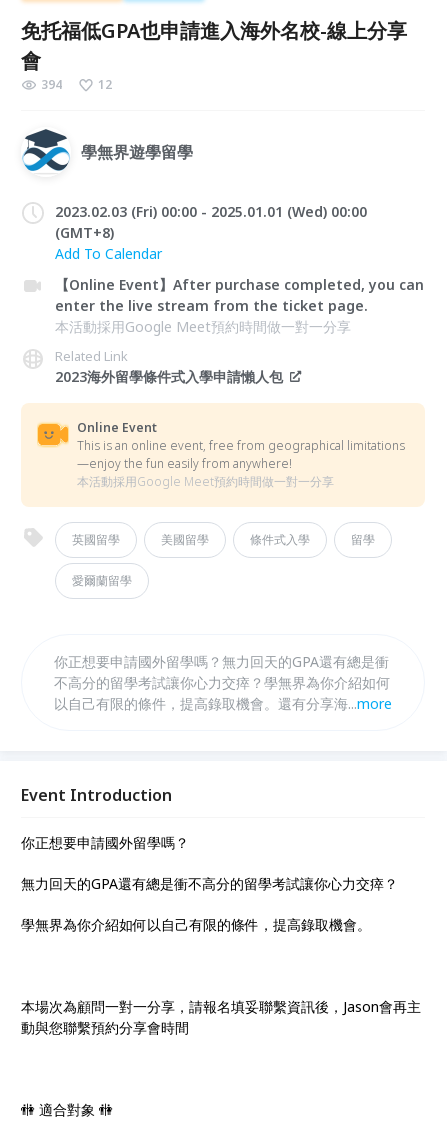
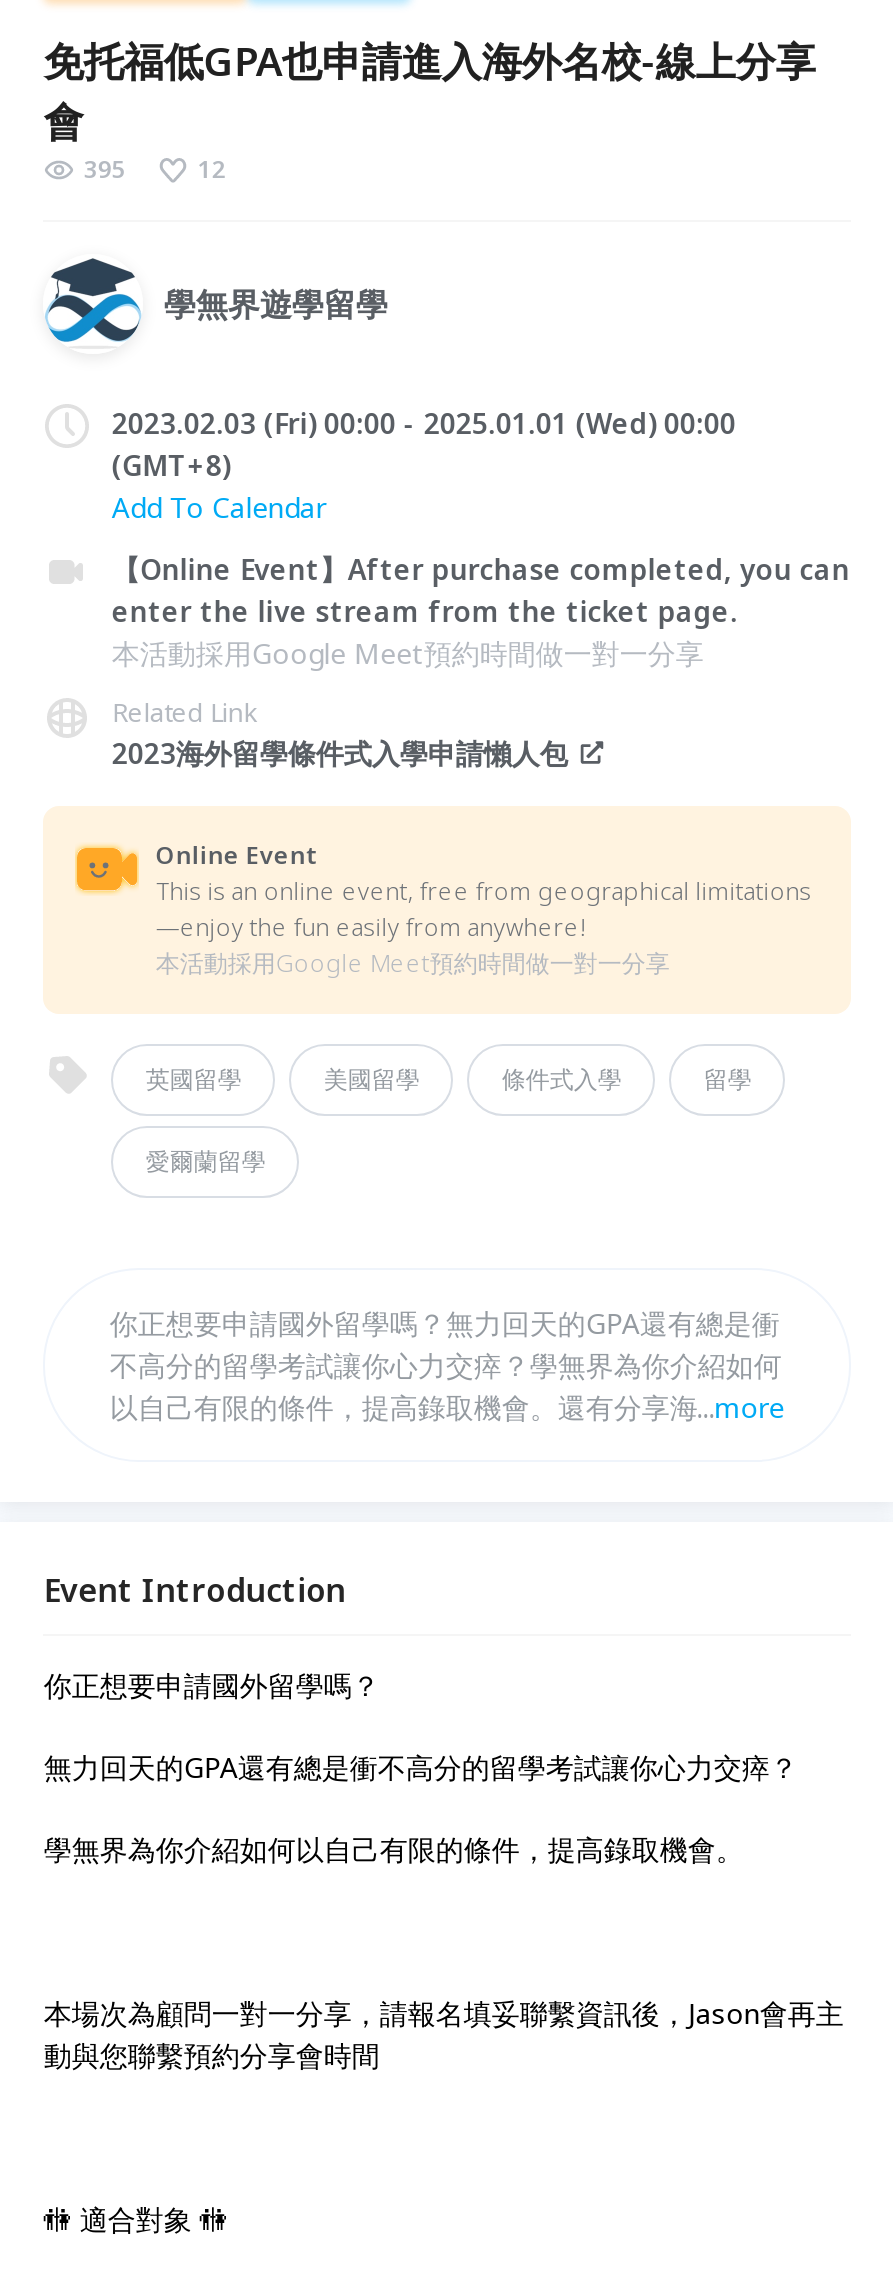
- 394
+ 395
